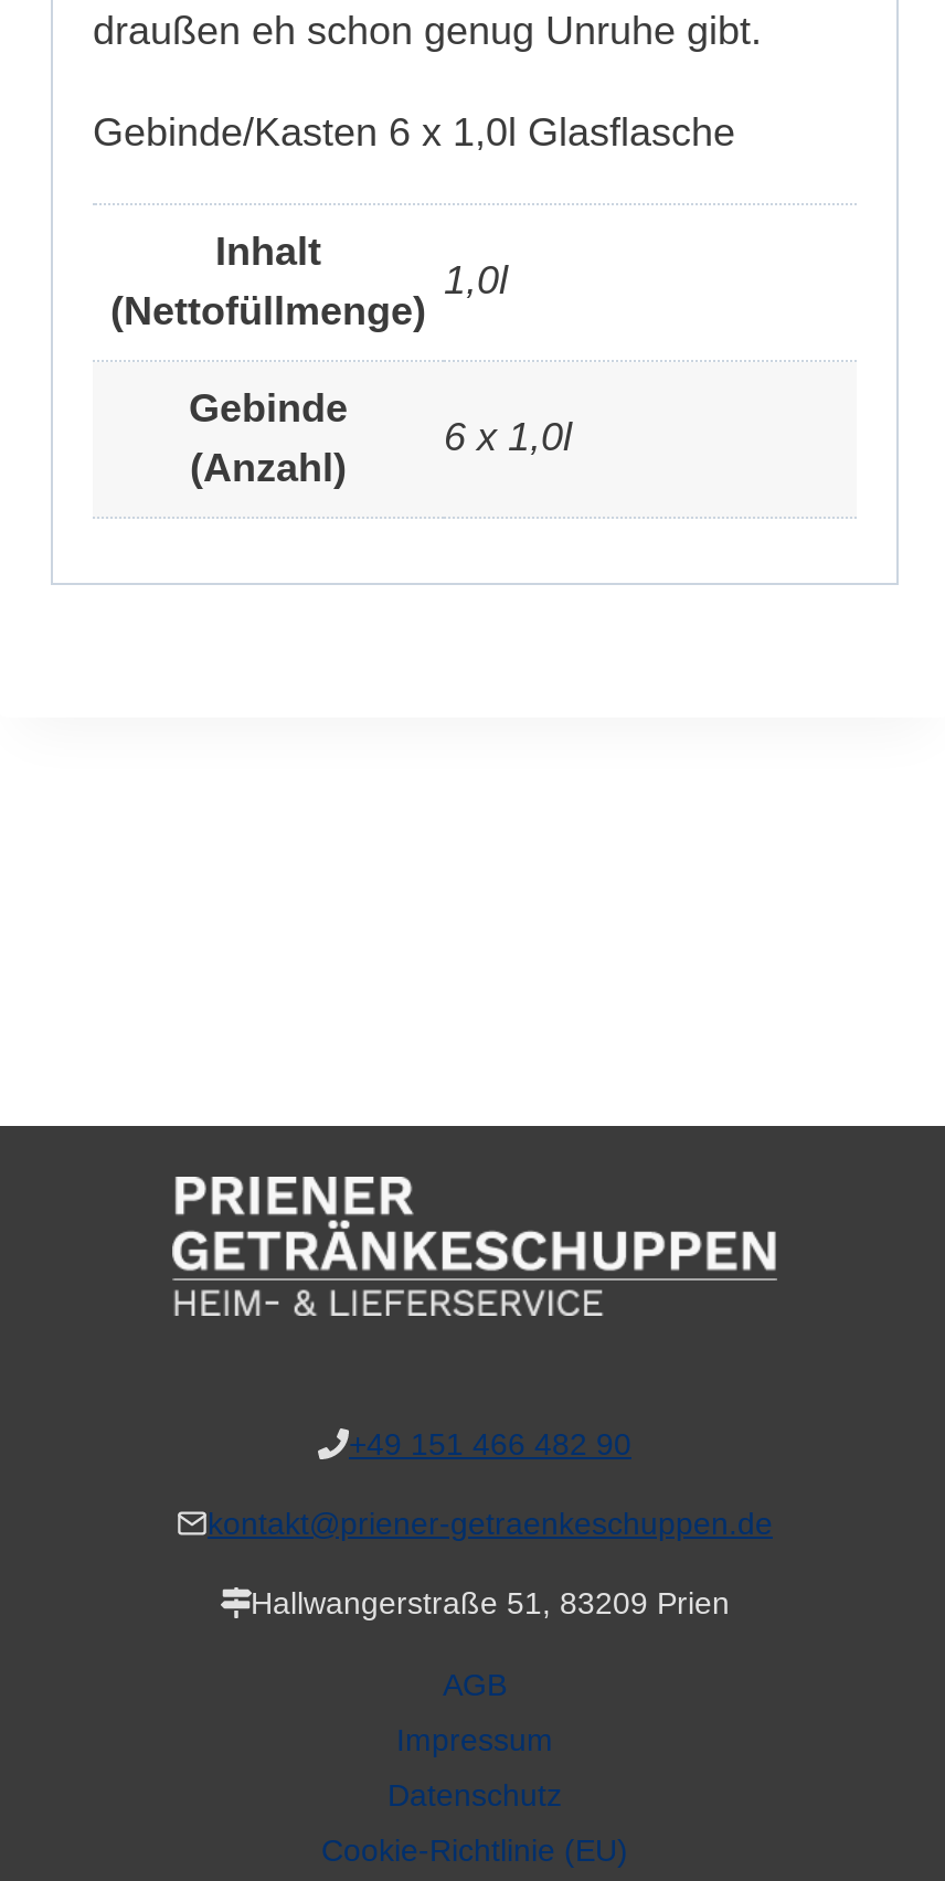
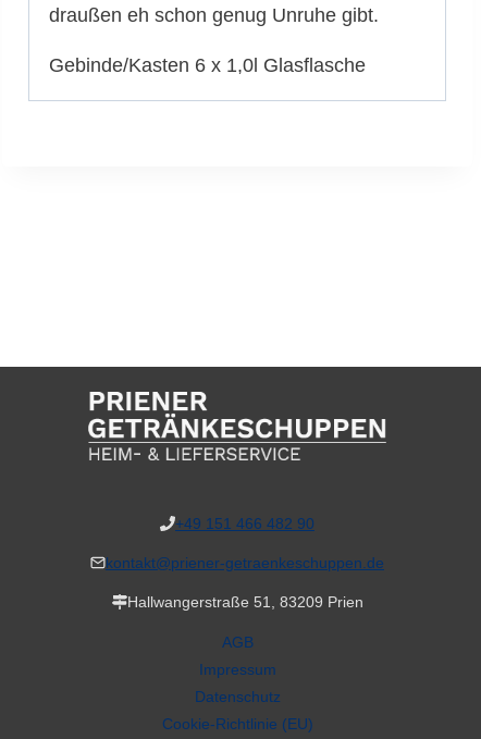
- Inhalt
- (Nettofüllmenge)

- 1,0l
- Gebinde
- (Anzahl)

- 6 x 1,0l
